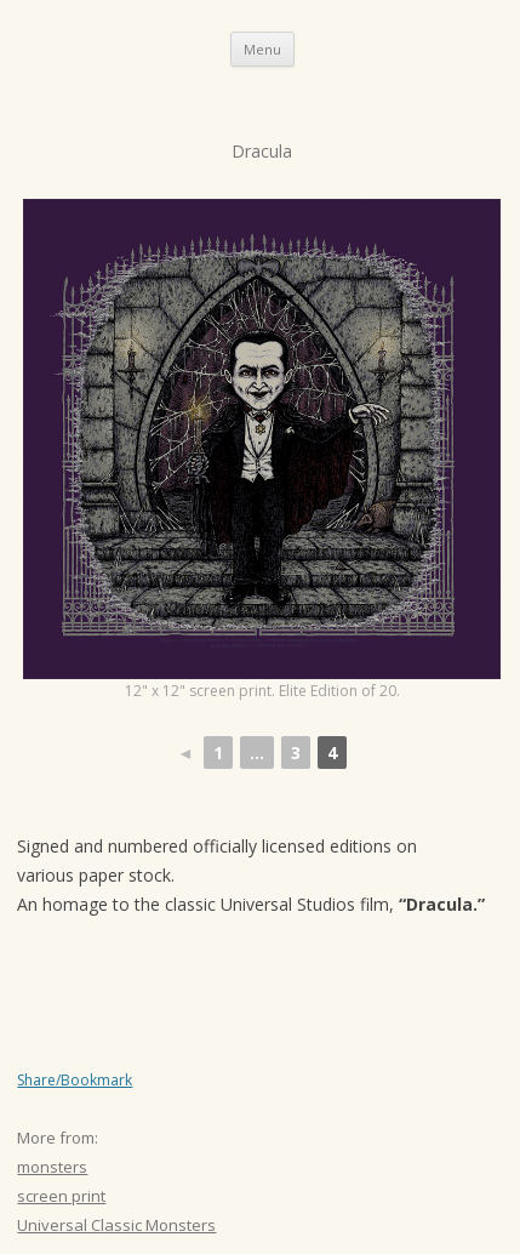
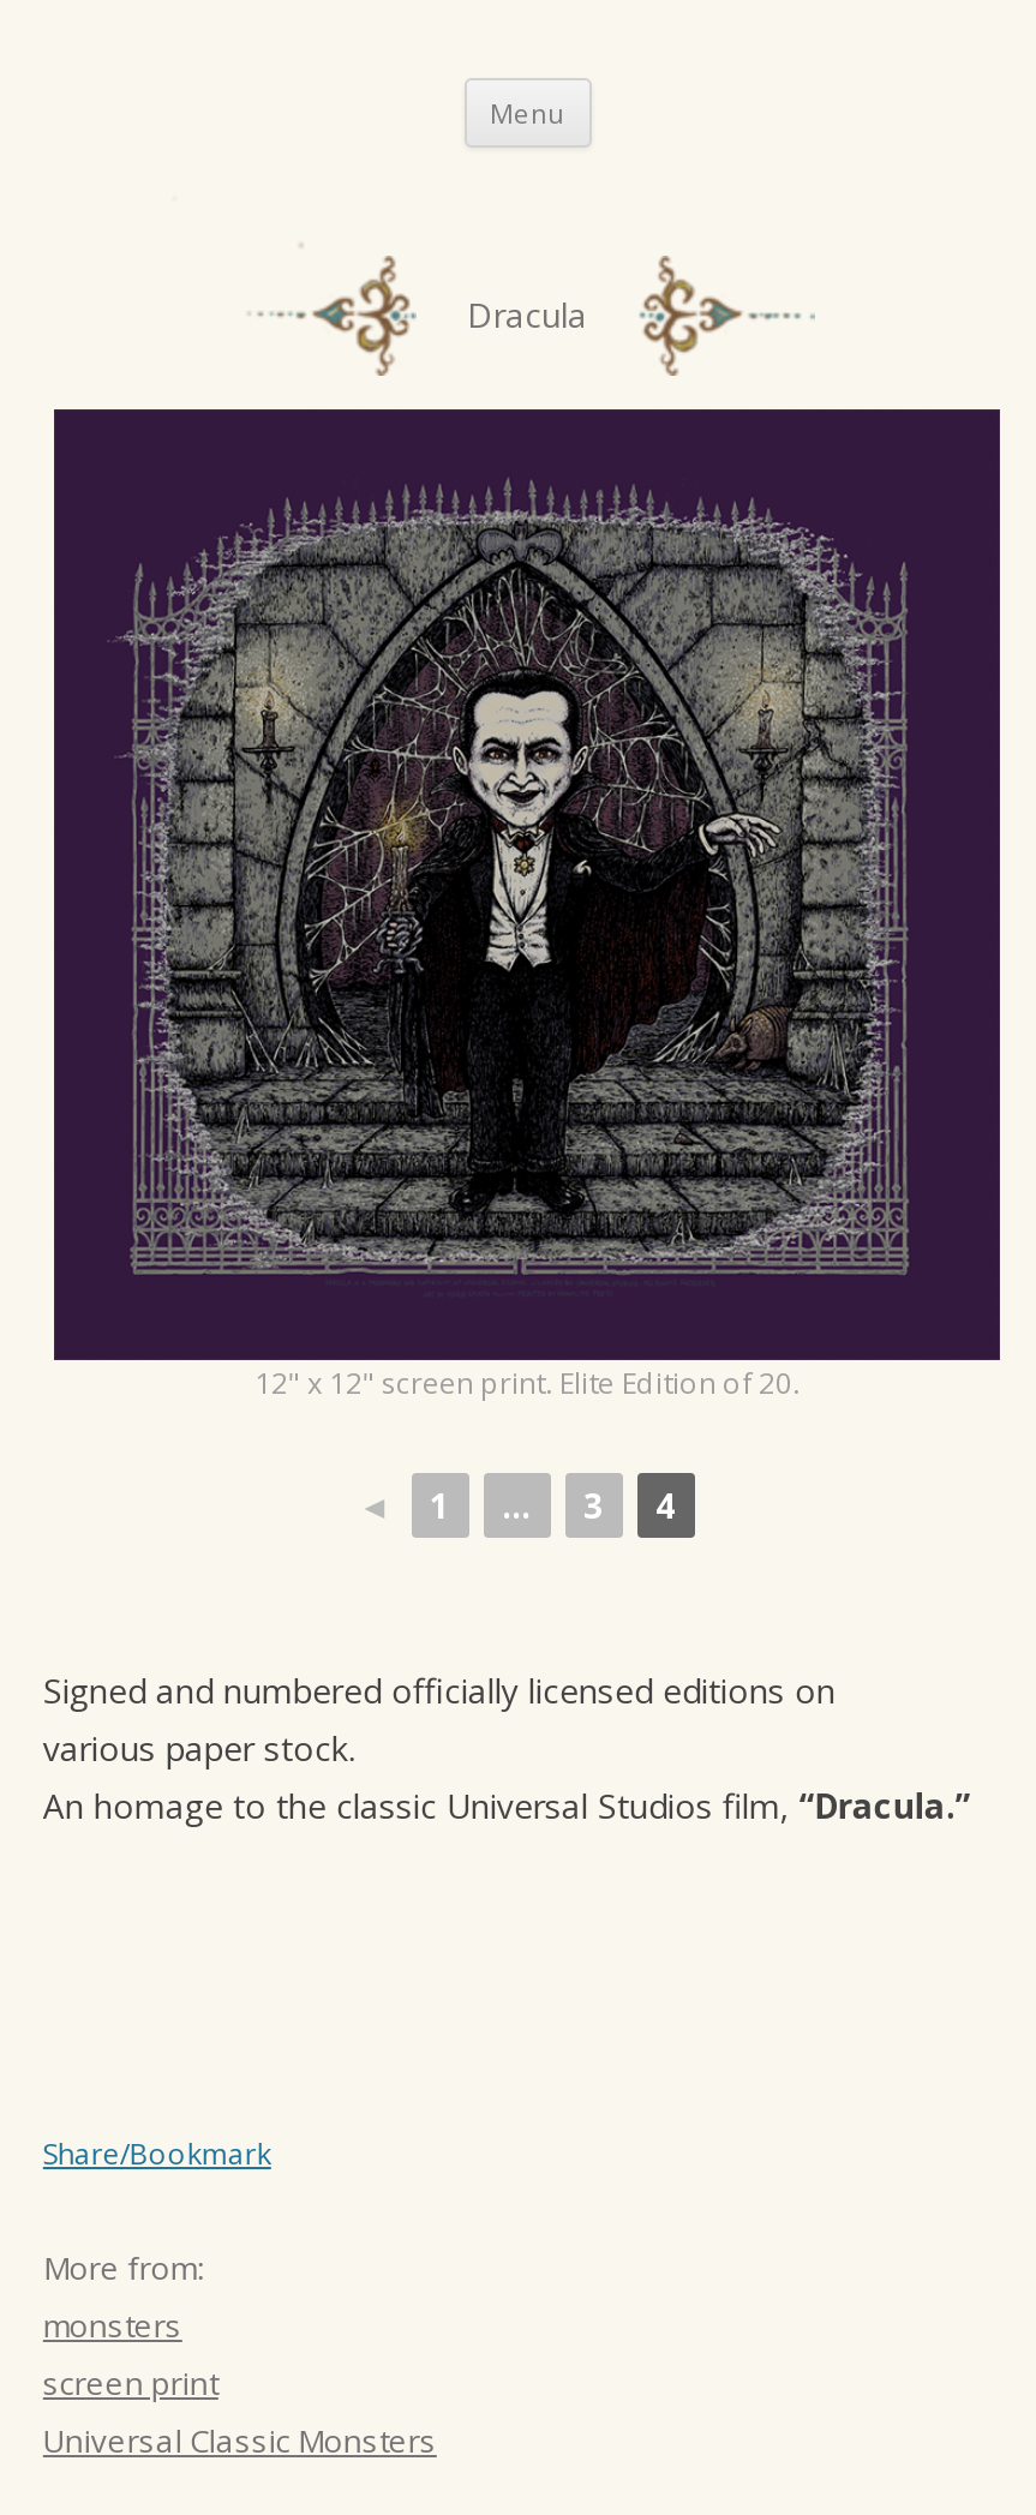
+ [image]

+ [image]
